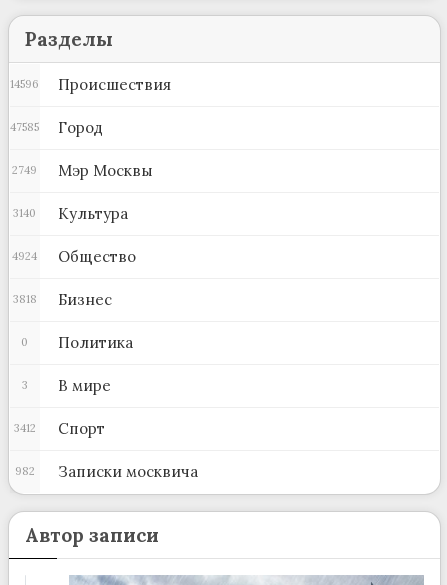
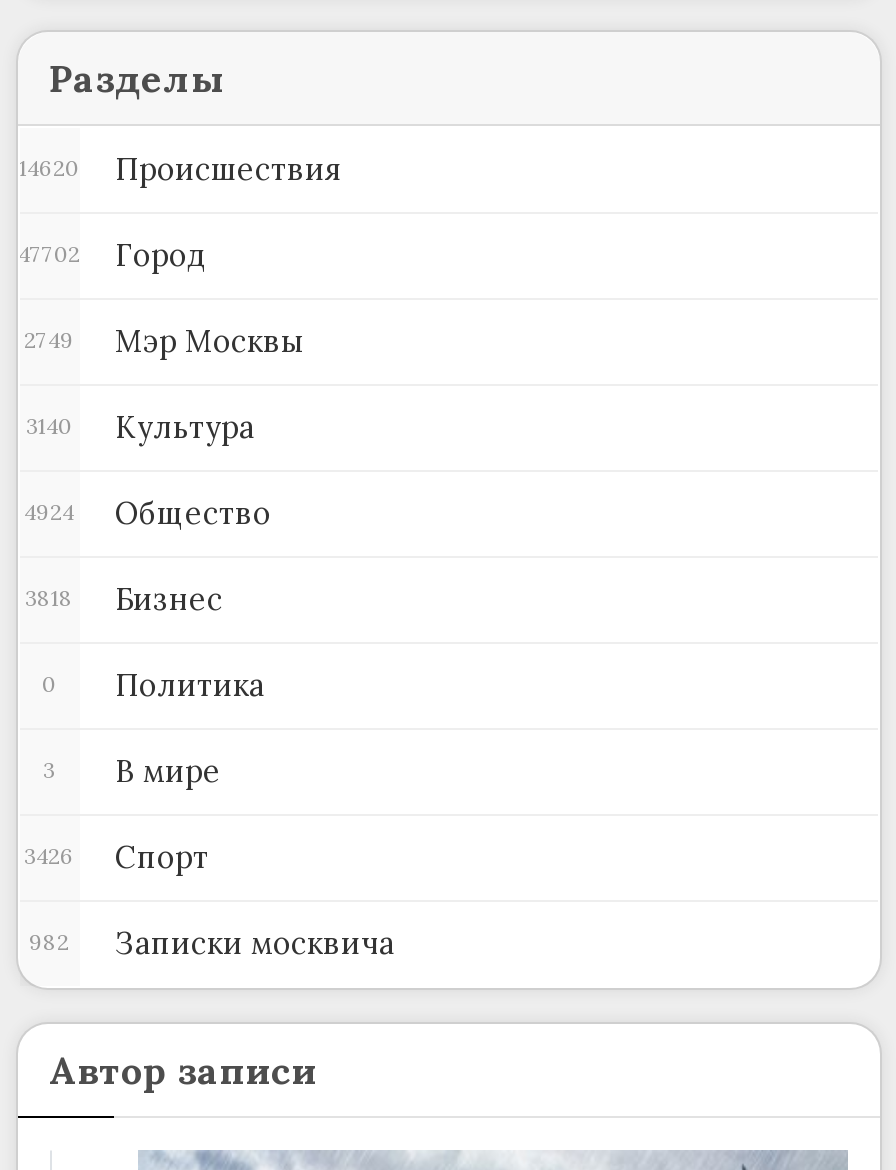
- 14596 Происшествия
+ 14620 Происшествия

- 47585 Город
+ 47702 Город

- 3412 Спорт
+ 3426 Спорт
